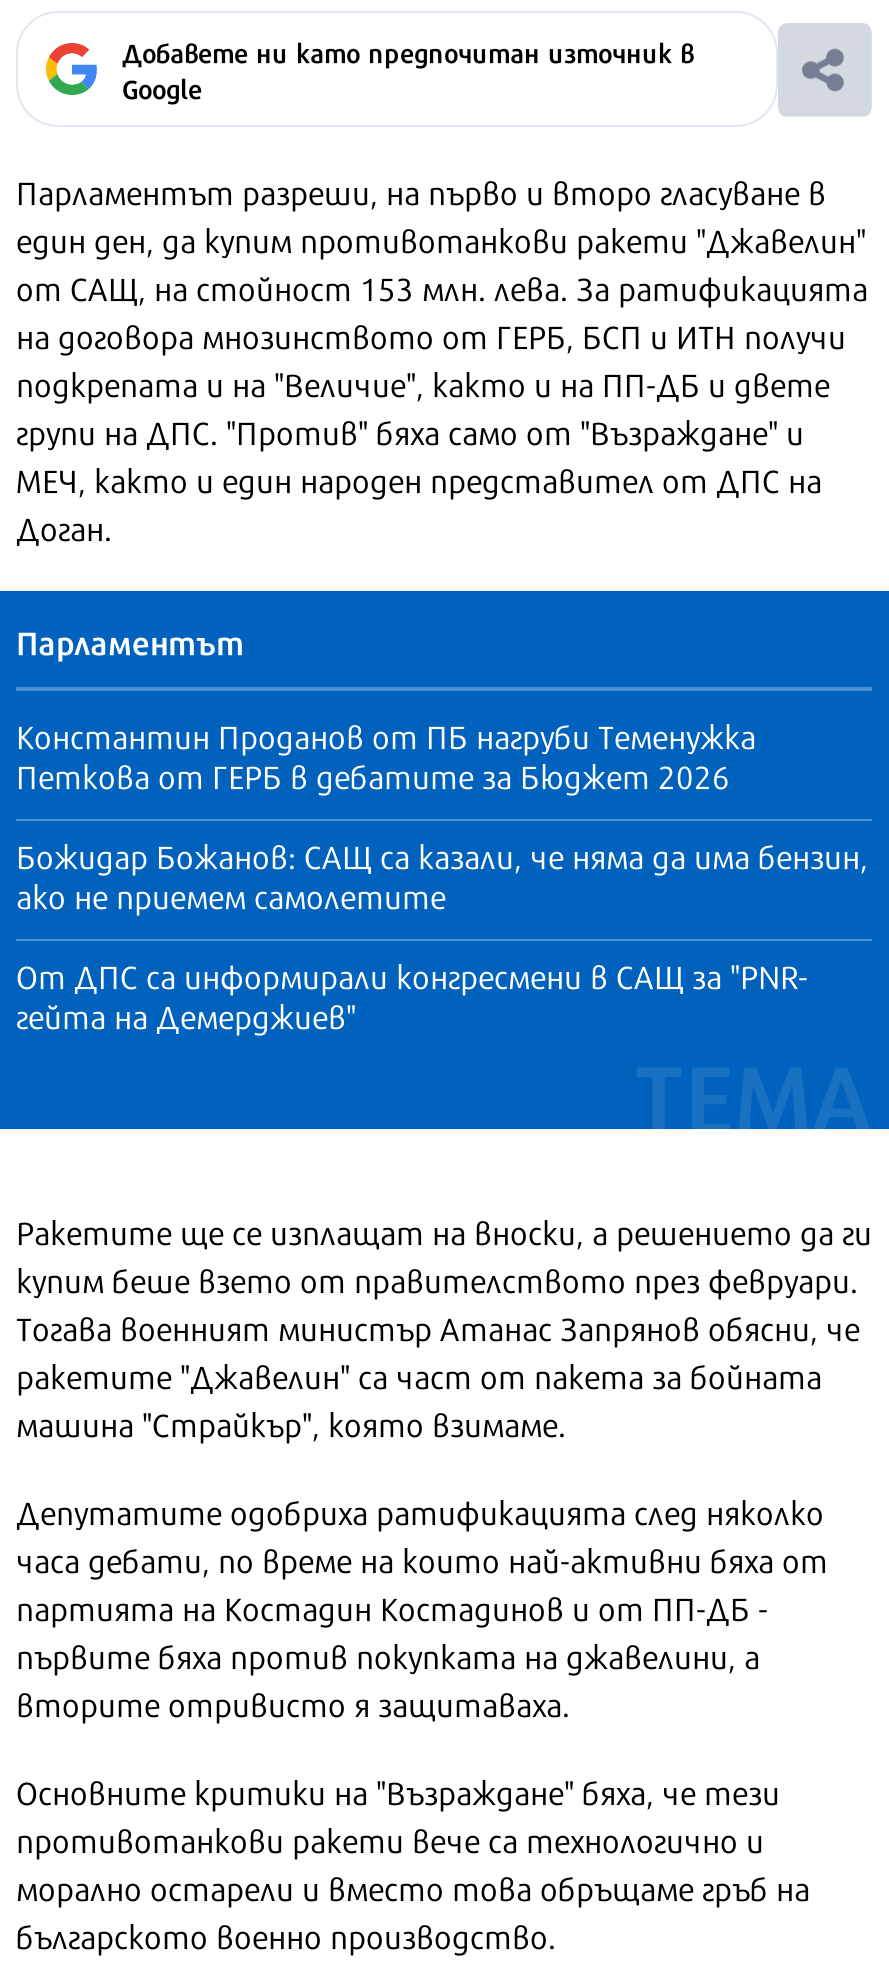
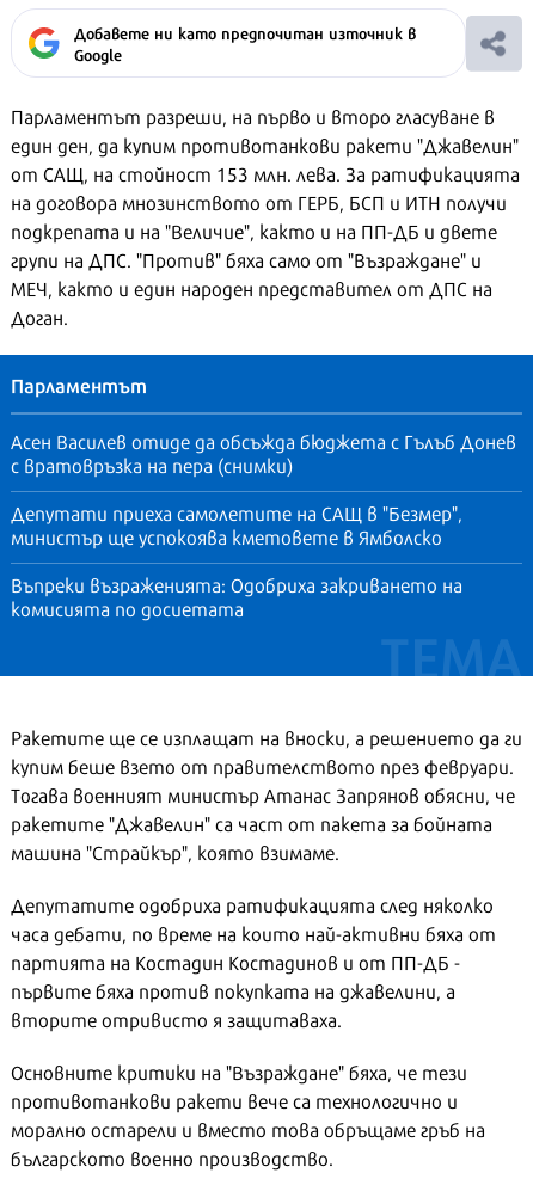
- Константин Проданов от ПБ нагруби Теменужка
- Петкова от ГЕРБ в дебатите за Бюджет 2026
+ Асен Василев отиде да обсъжда бюджета с Гълъб Донев
+ с вратовръзка на пера (снимки)

- Божидар Божанов: САЩ са казали, че няма да има бензин,
- ако не приемем самолетите
+ Депутати приеха самолетите на САЩ в "Безмер",
+ министър ще успокоява кметовете в Ямболско

- От ДПС са информирали конгресмени в САЩ за "PNR-
- гейта на Демерджиев"
+ Въпреки възраженията: Одобриха закриването на
+ комисията по досиетата
